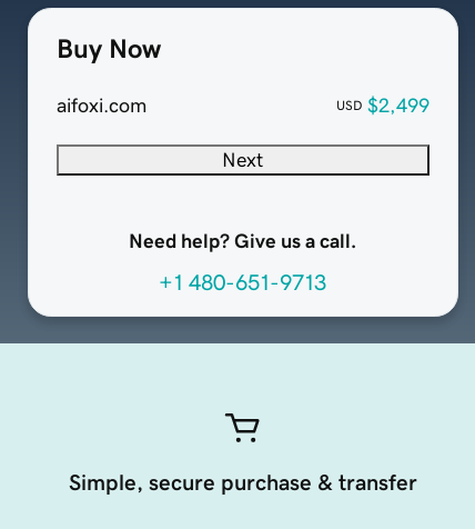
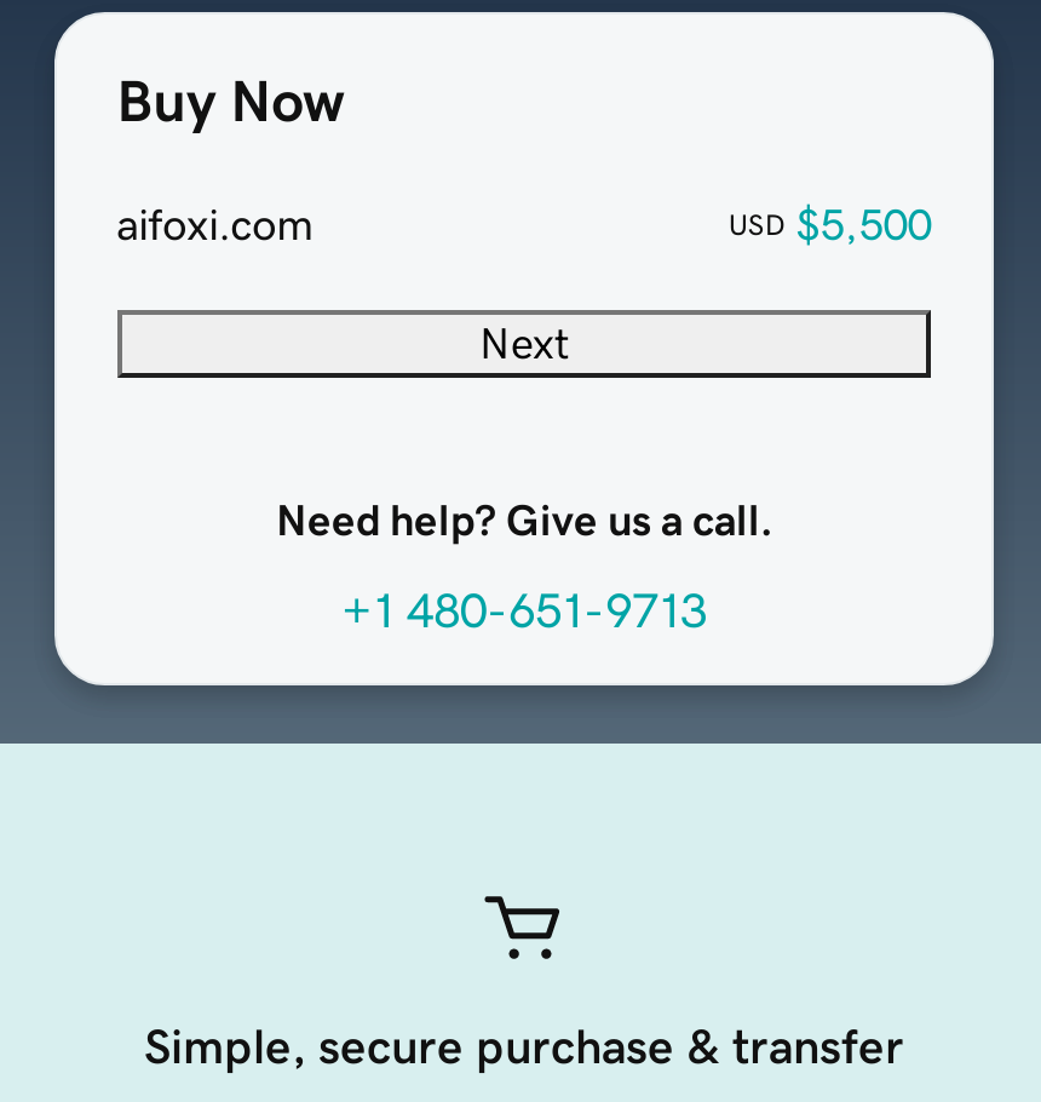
- USD $2,499
+ USD $5,500
